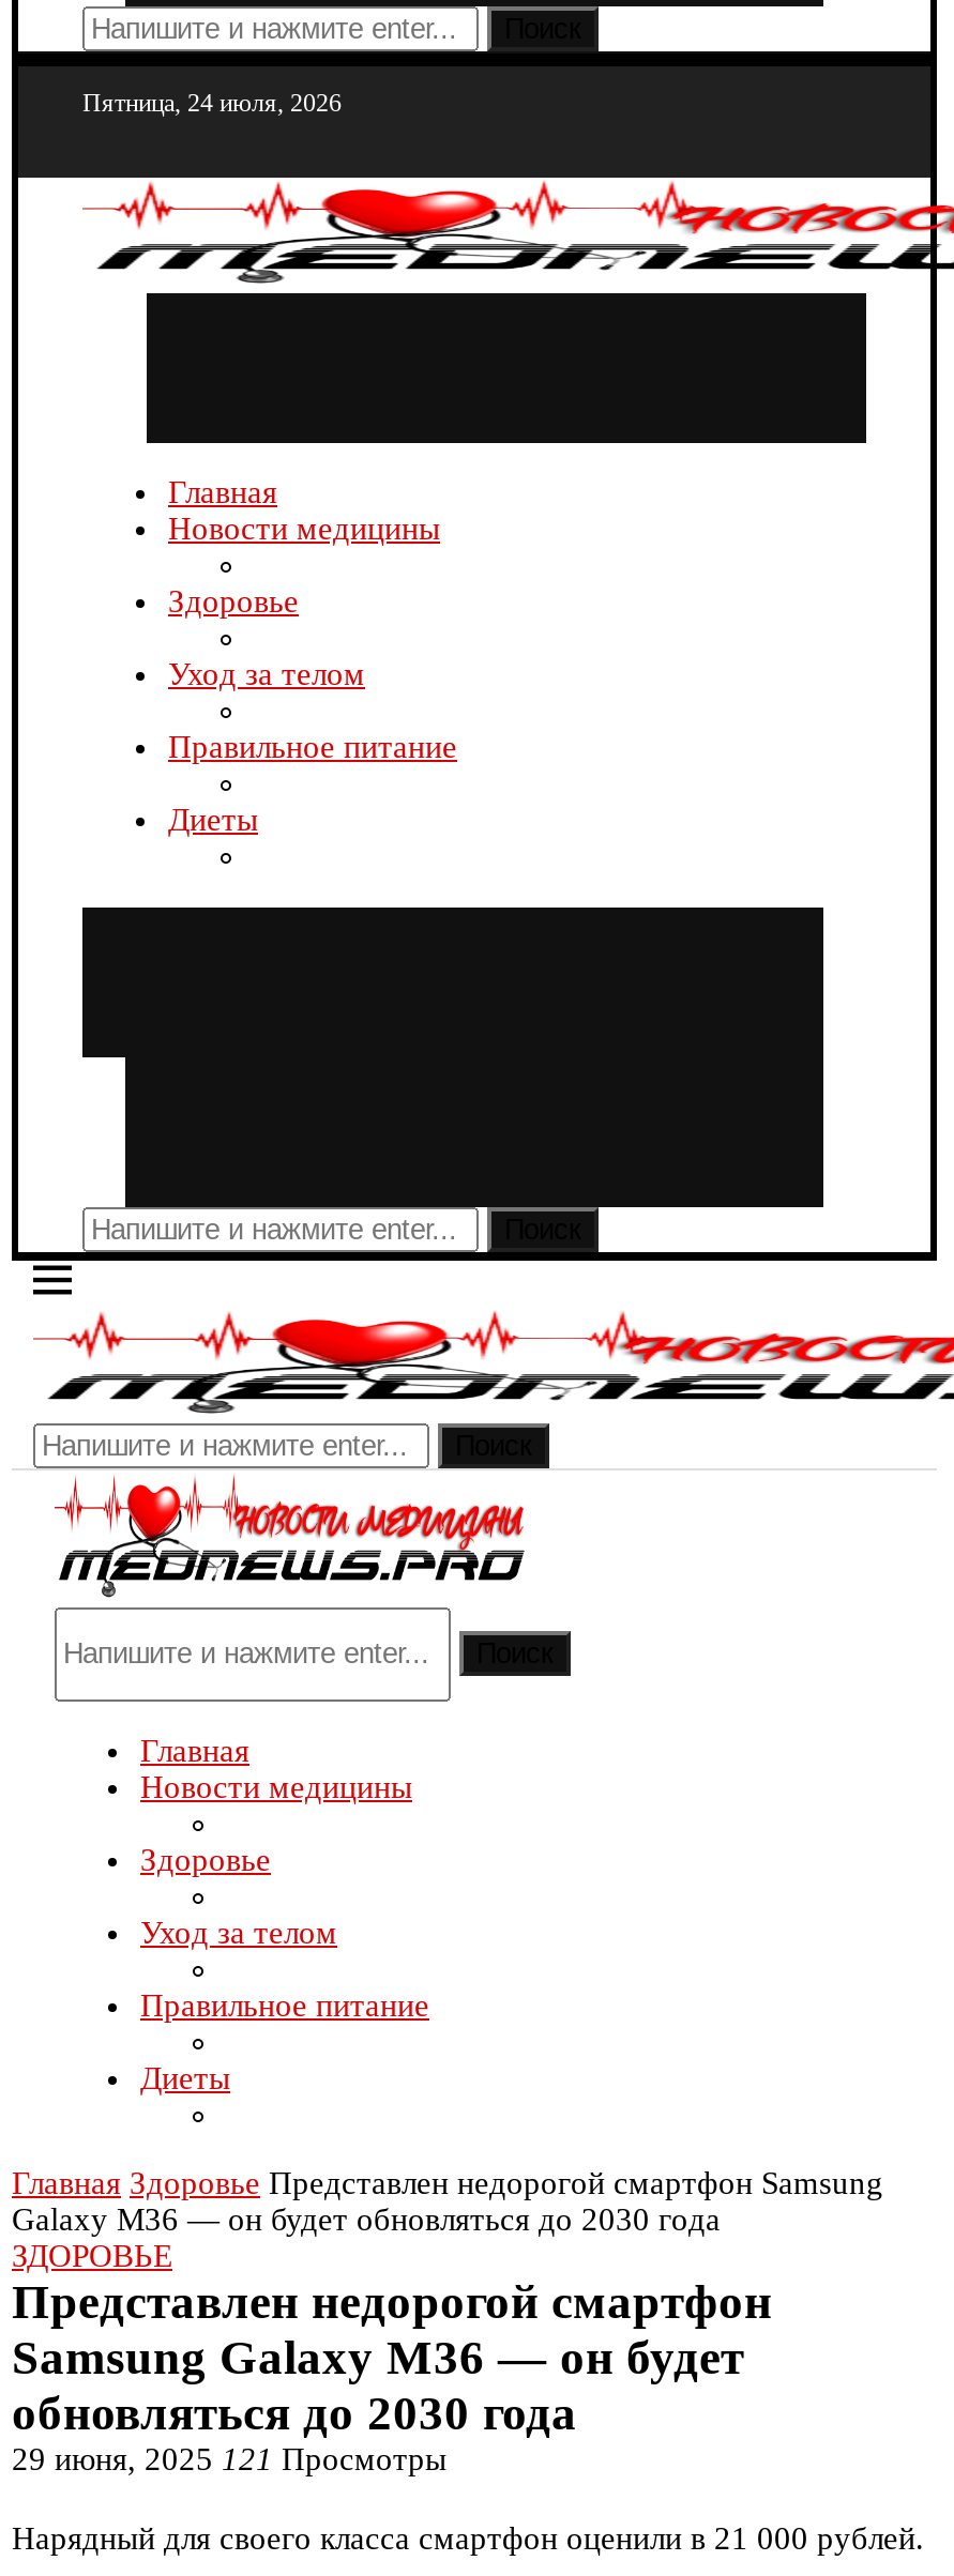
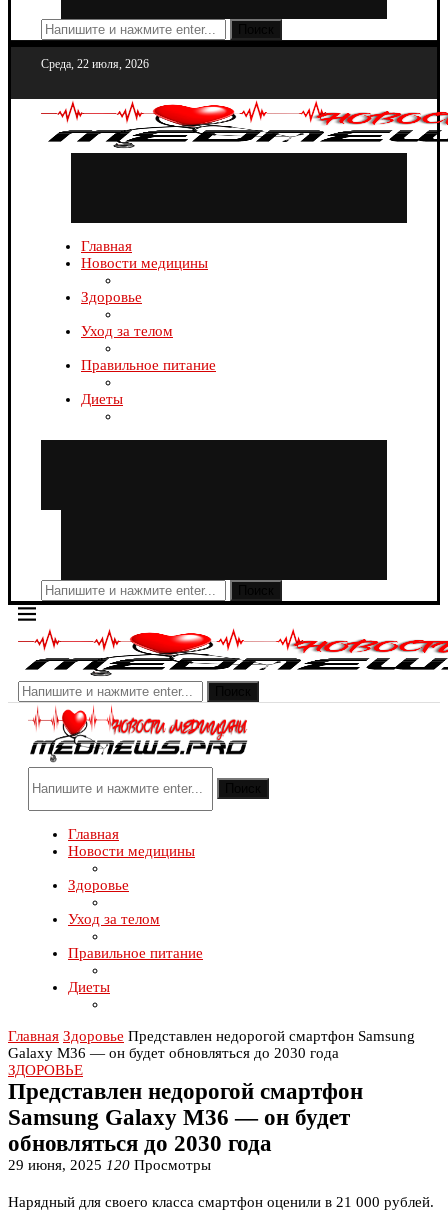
- Пятница, 24 июля, 2026
+ Среда, 22 июля, 2026

- 29 июня, 2025 121 Просмотры
+ 29 июня, 2025 120 Просмотры
